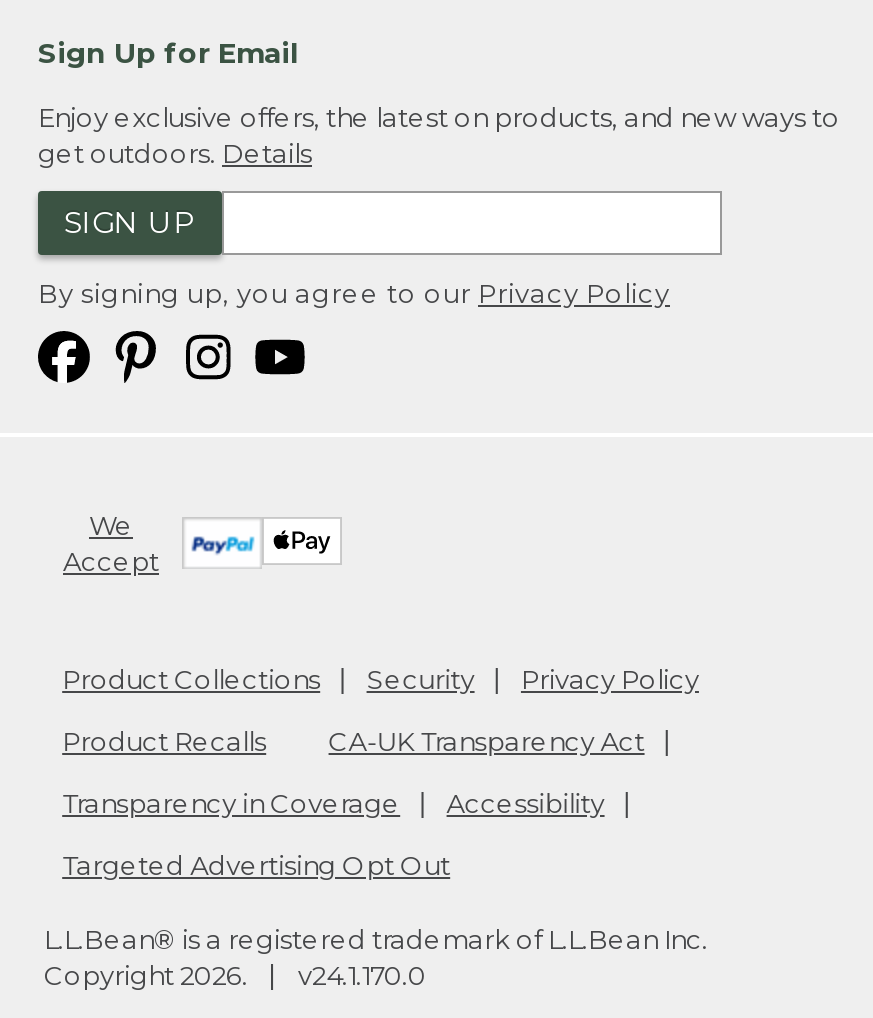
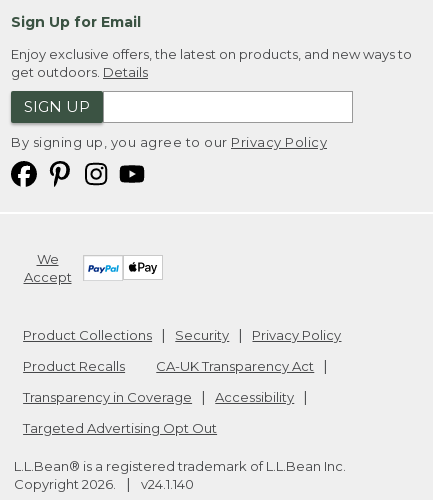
- Copyright 2026. v24.1.170.0
+ Copyright 2026. v24.1.140
